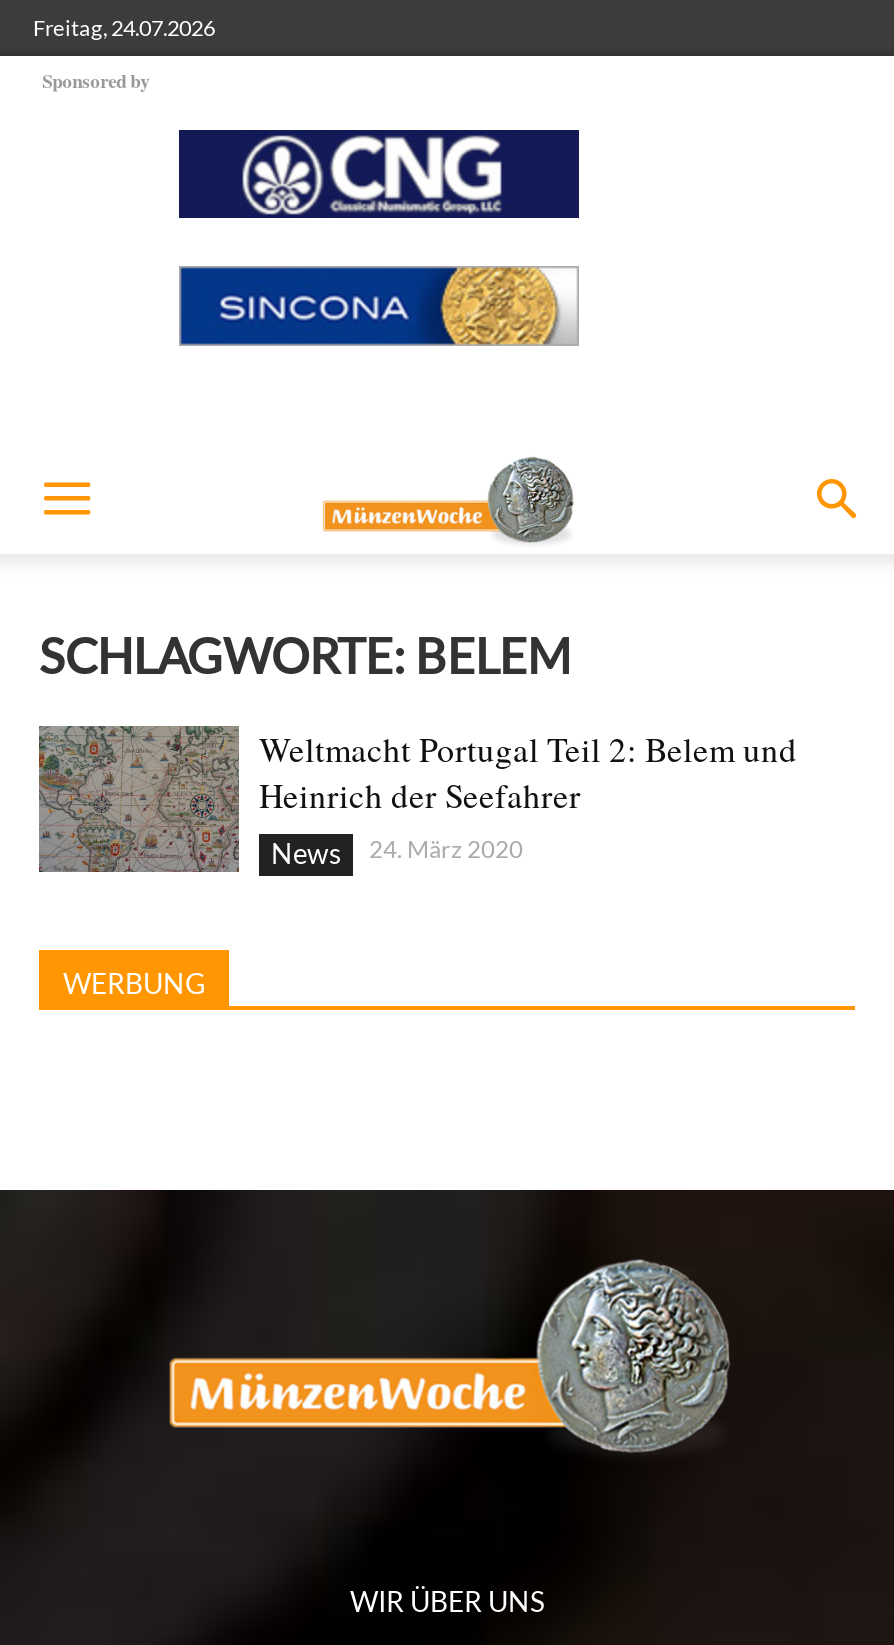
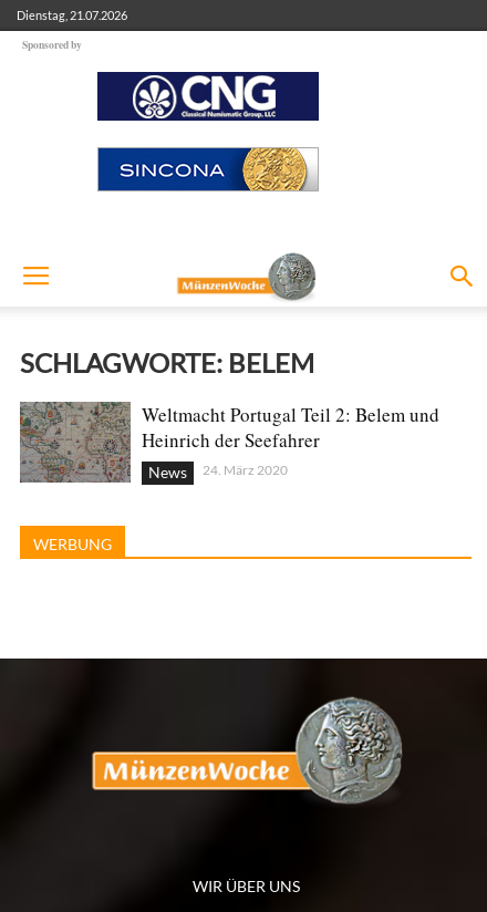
- Freitag, 24.07.2026
+ Dienstag, 21.07.2026
